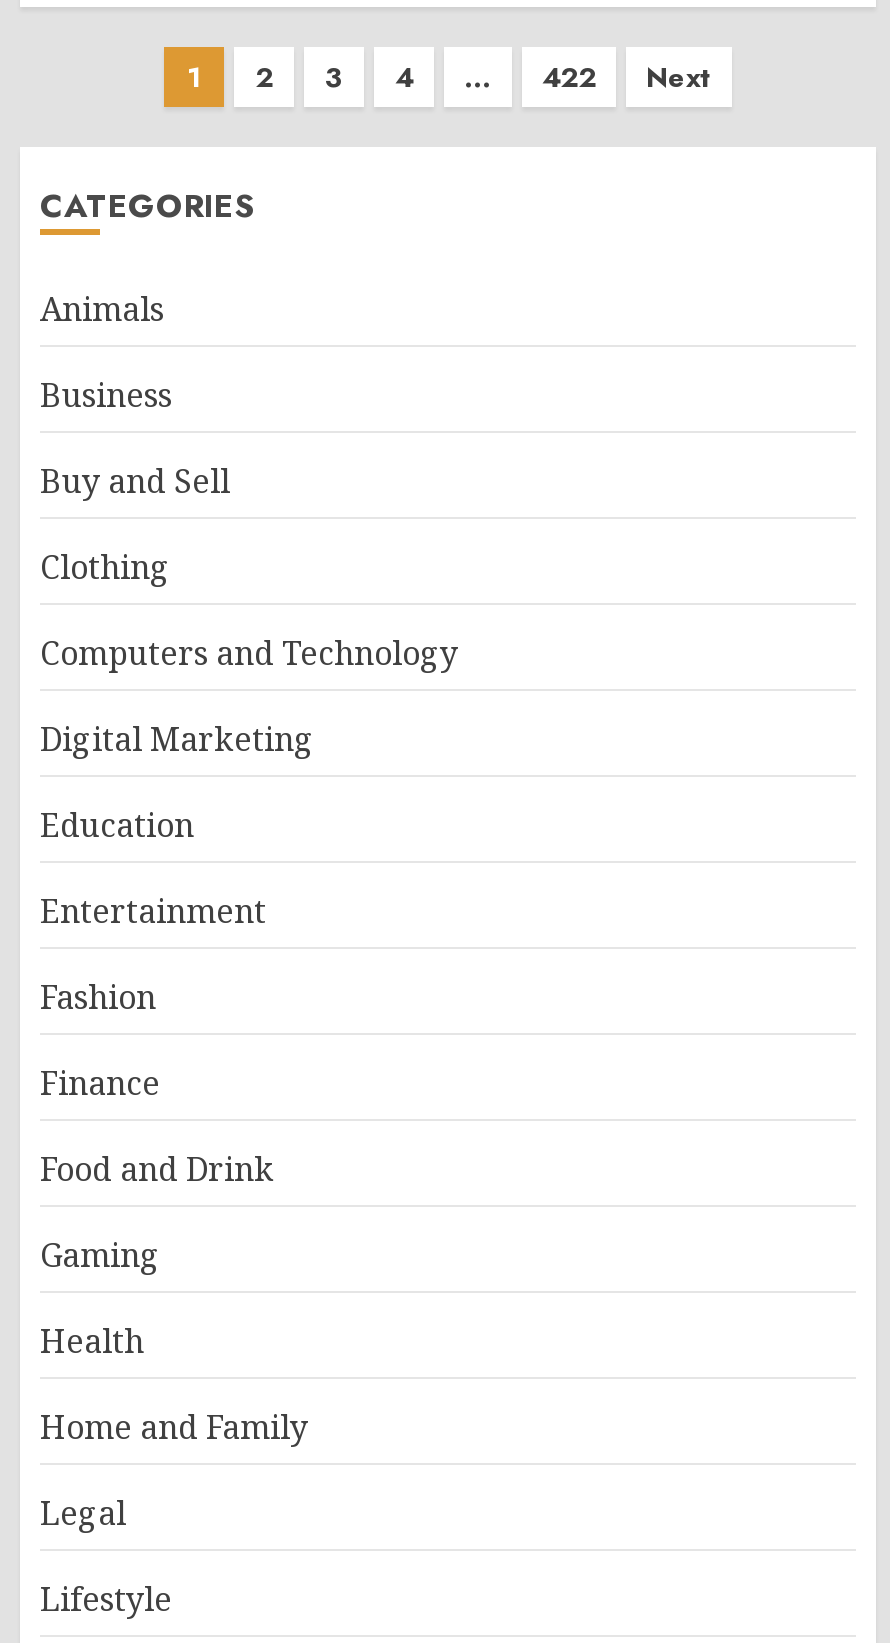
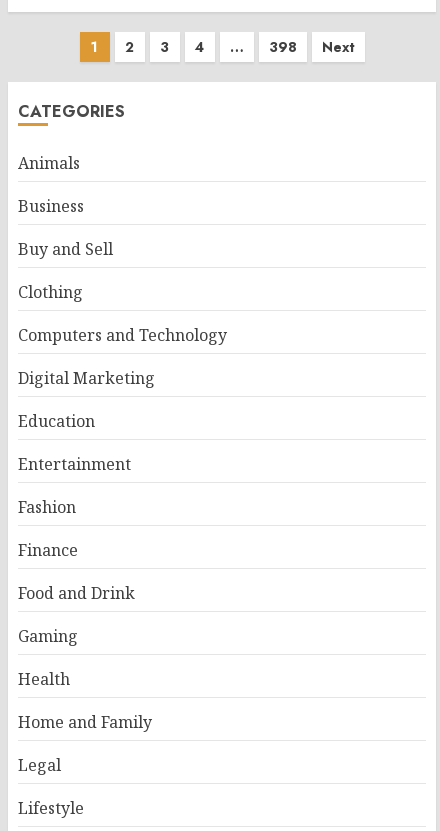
- 422
+ 398
